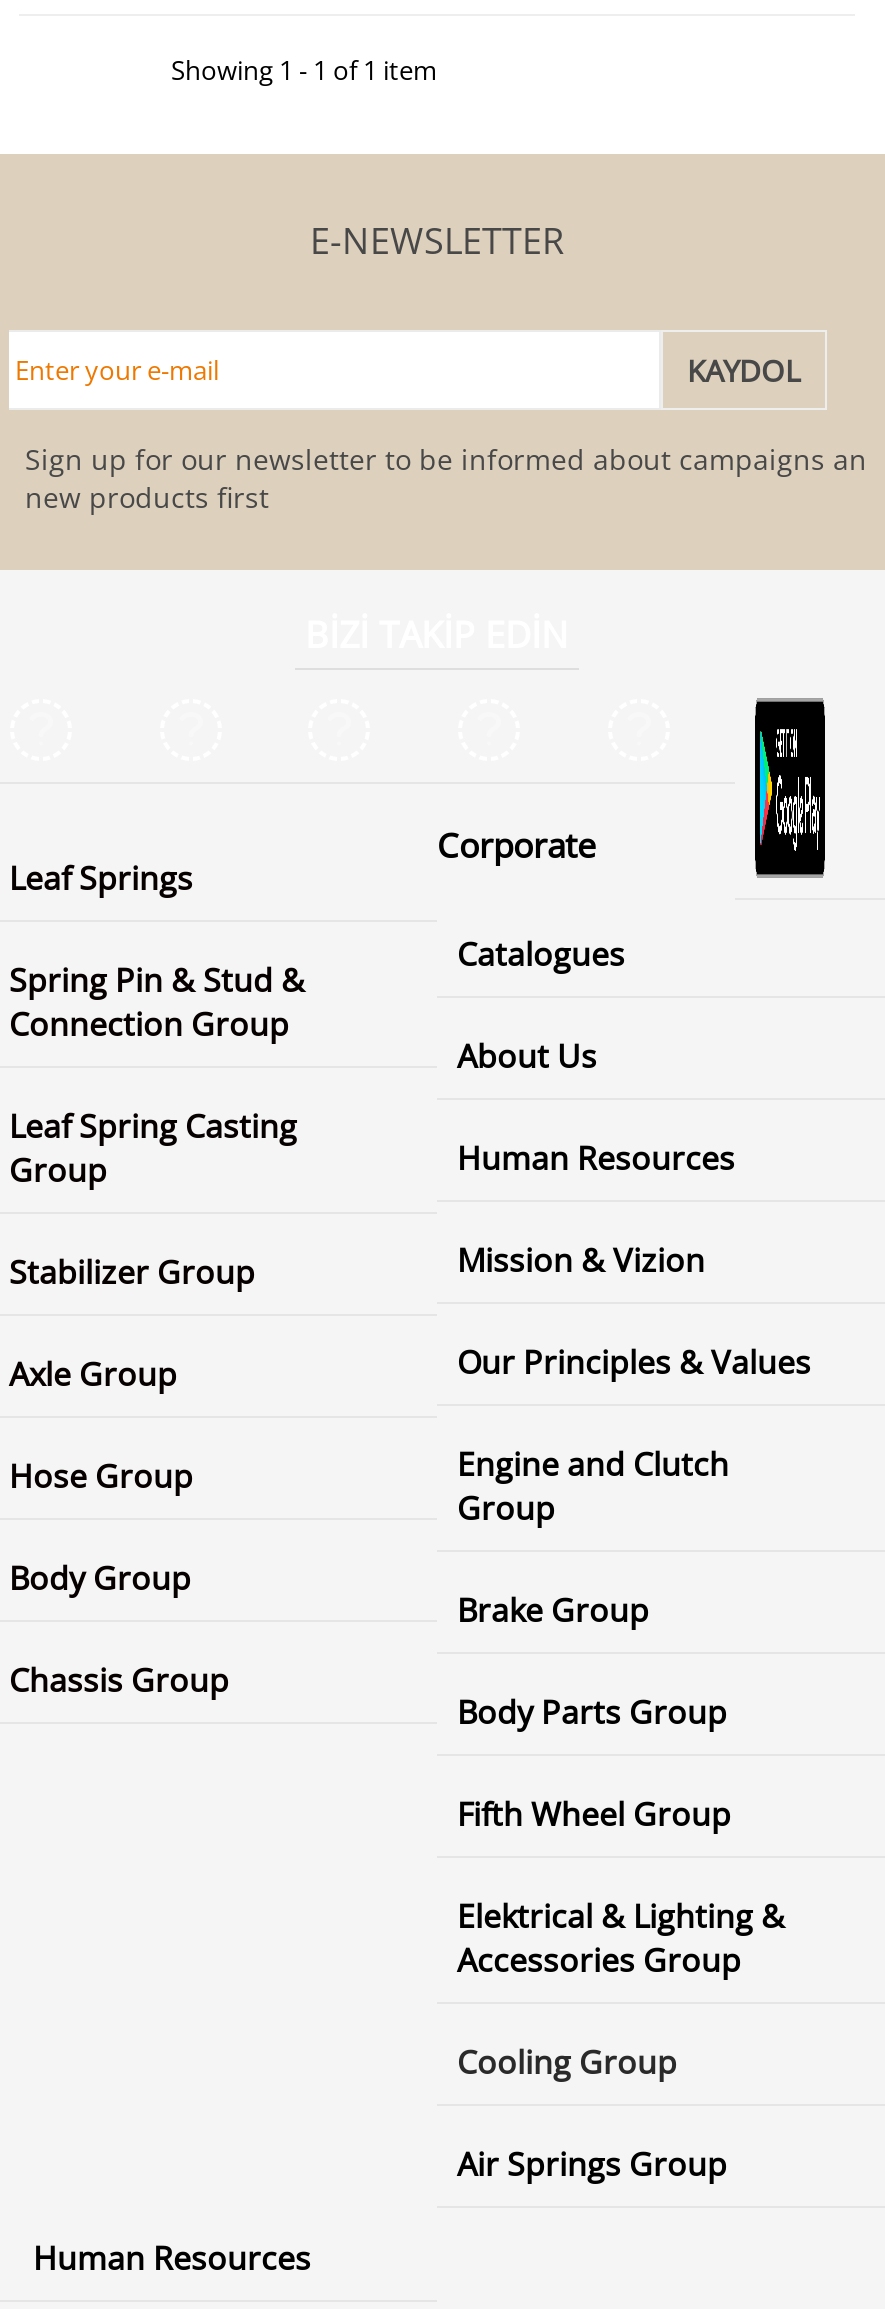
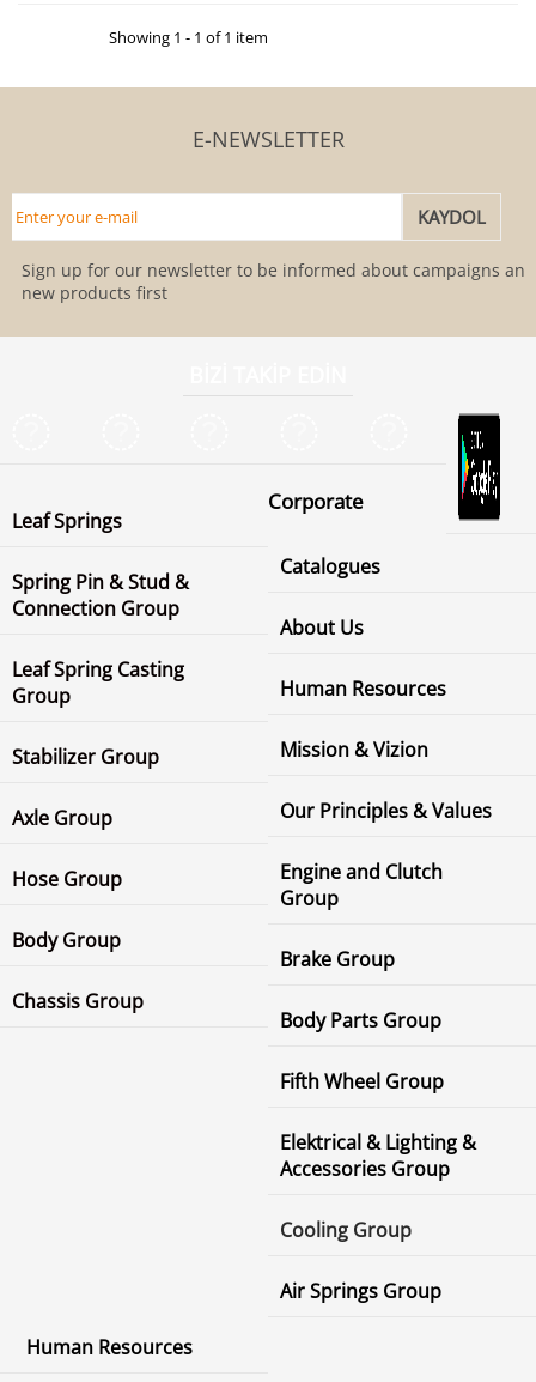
- [image]
+ [image]
